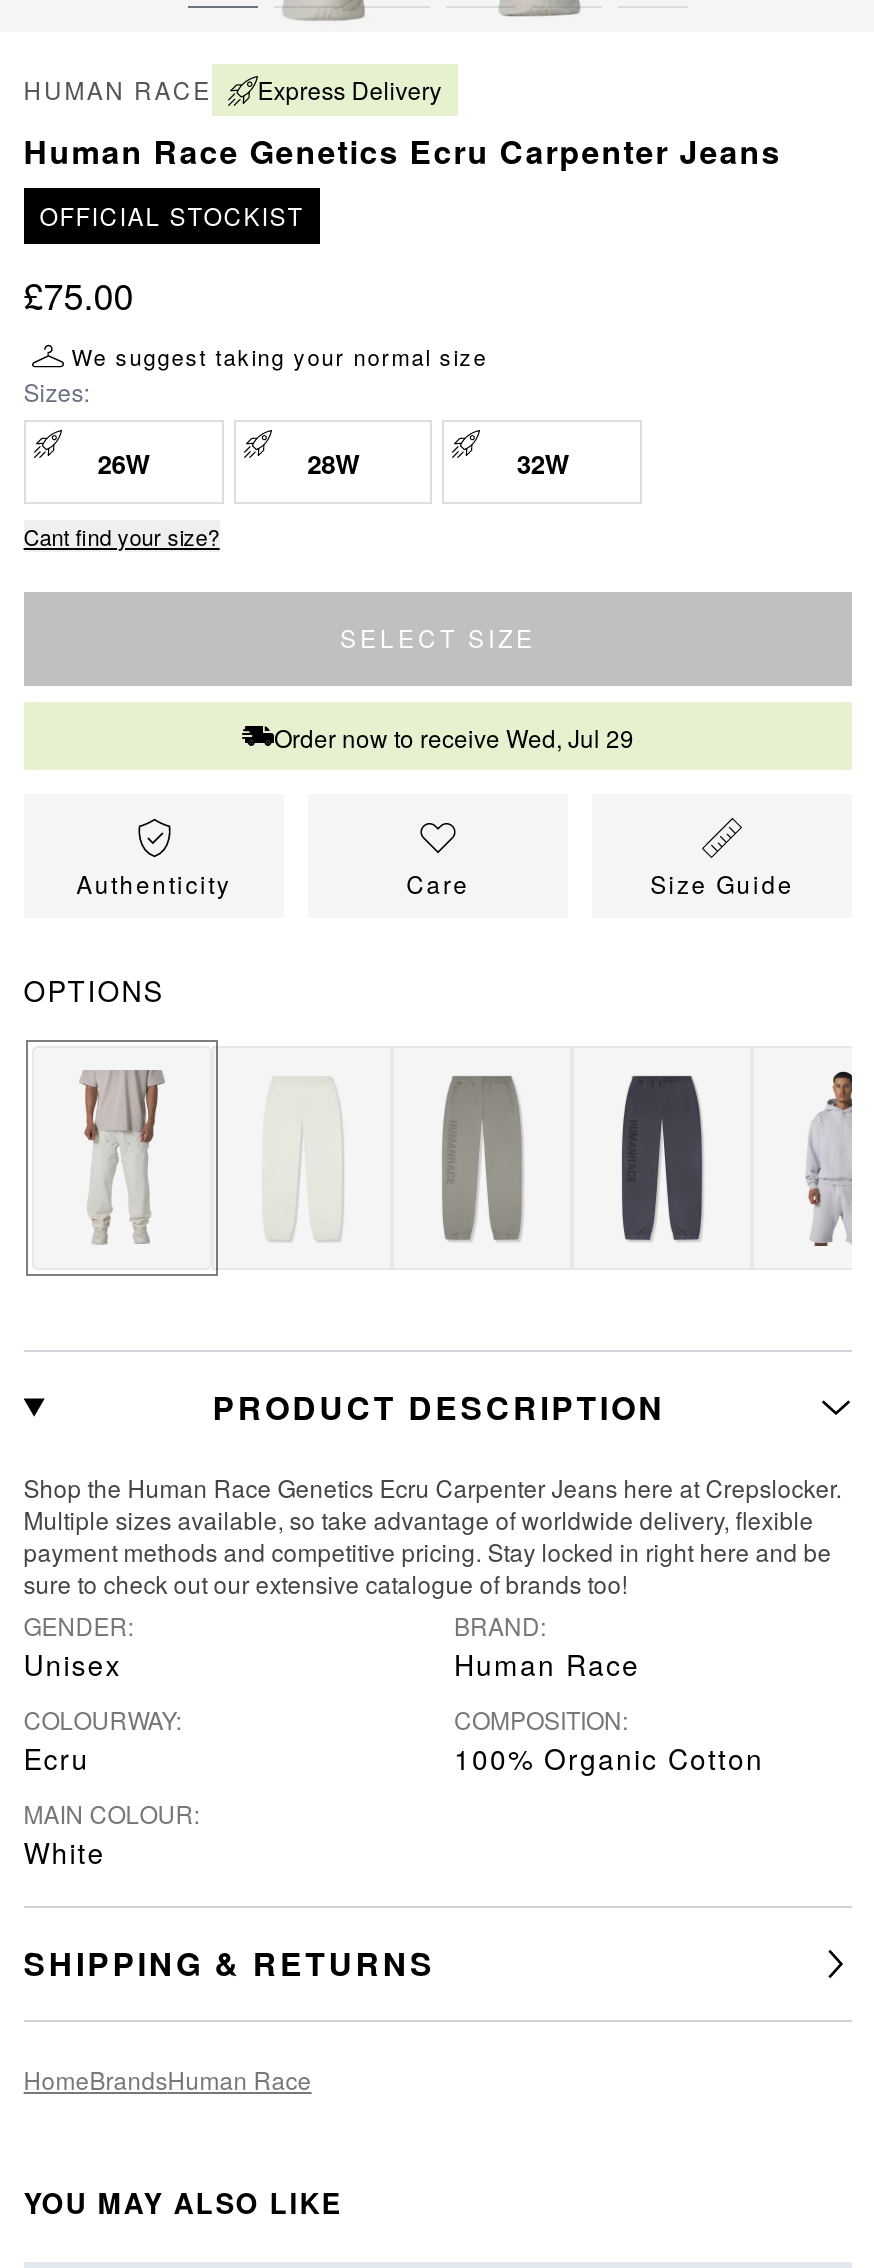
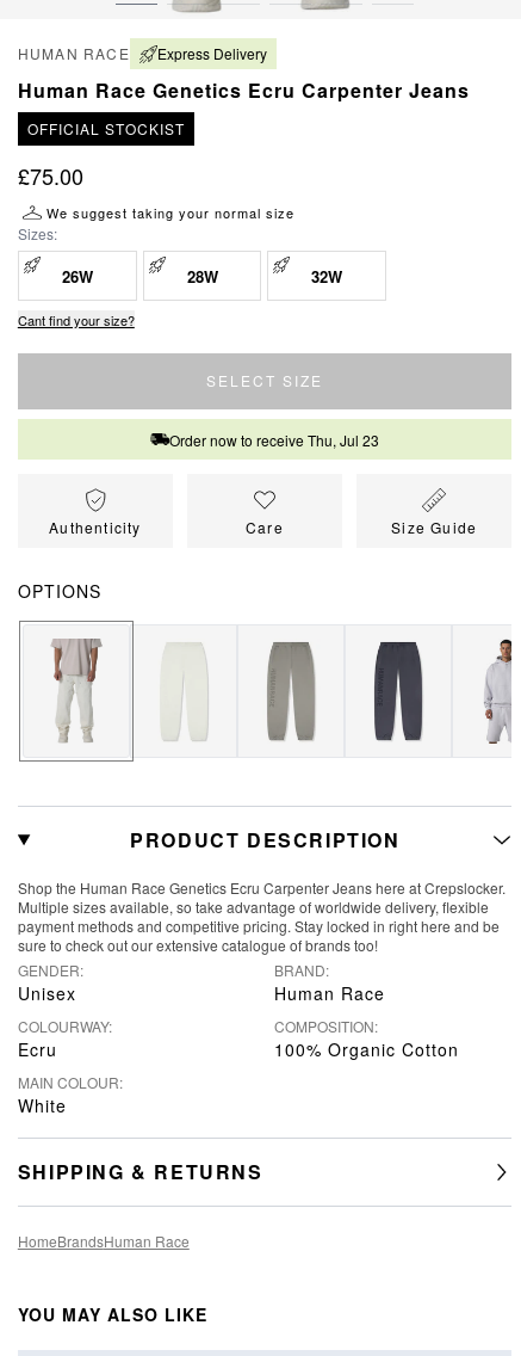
- Order now to receive Wed, Jul 29
+ Order now to receive Thu, Jul 23
